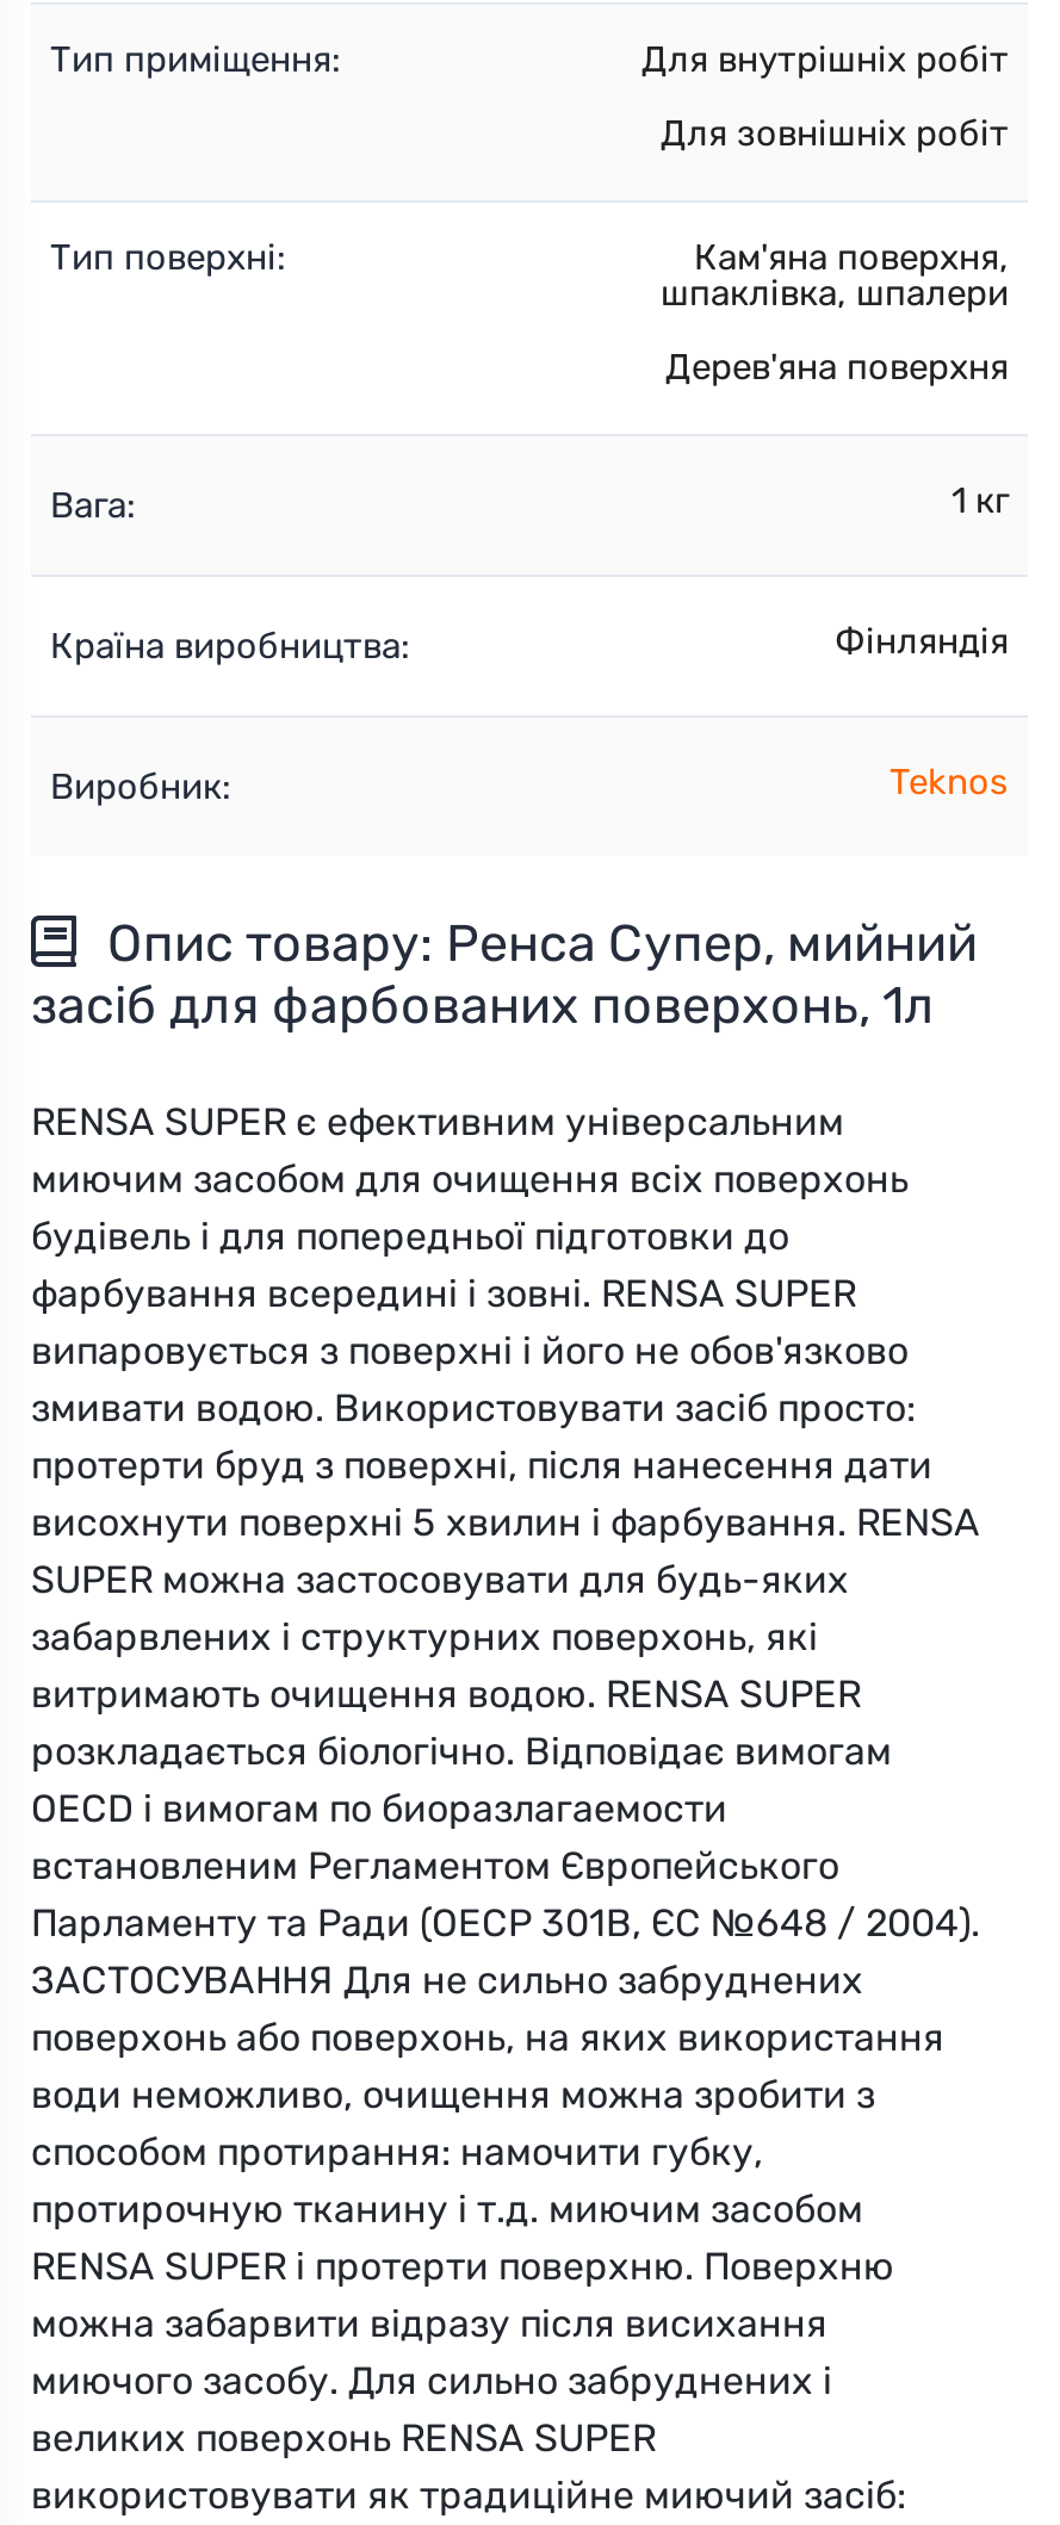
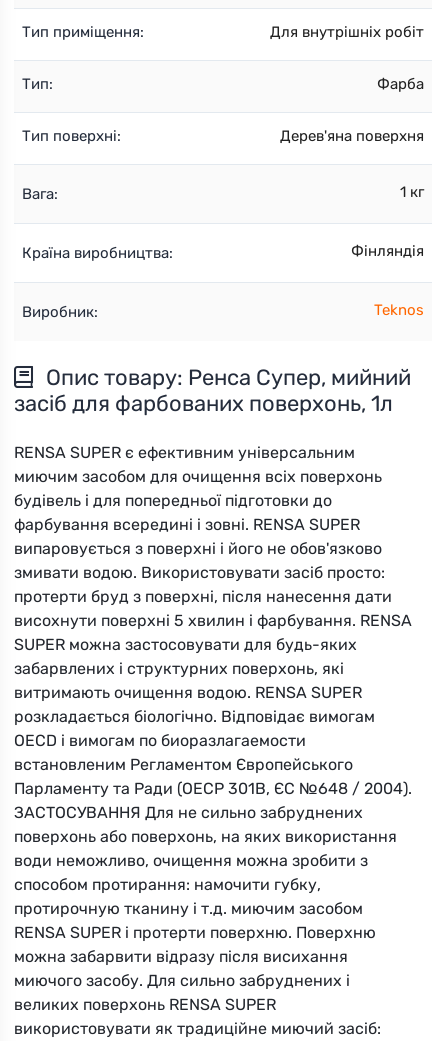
- Для зовнішніх робіт
+ Тип:
+ Фарба

moved down: Тип поверхні:

- Кам'яна поверхня,
- шпаклівка, шпалери
